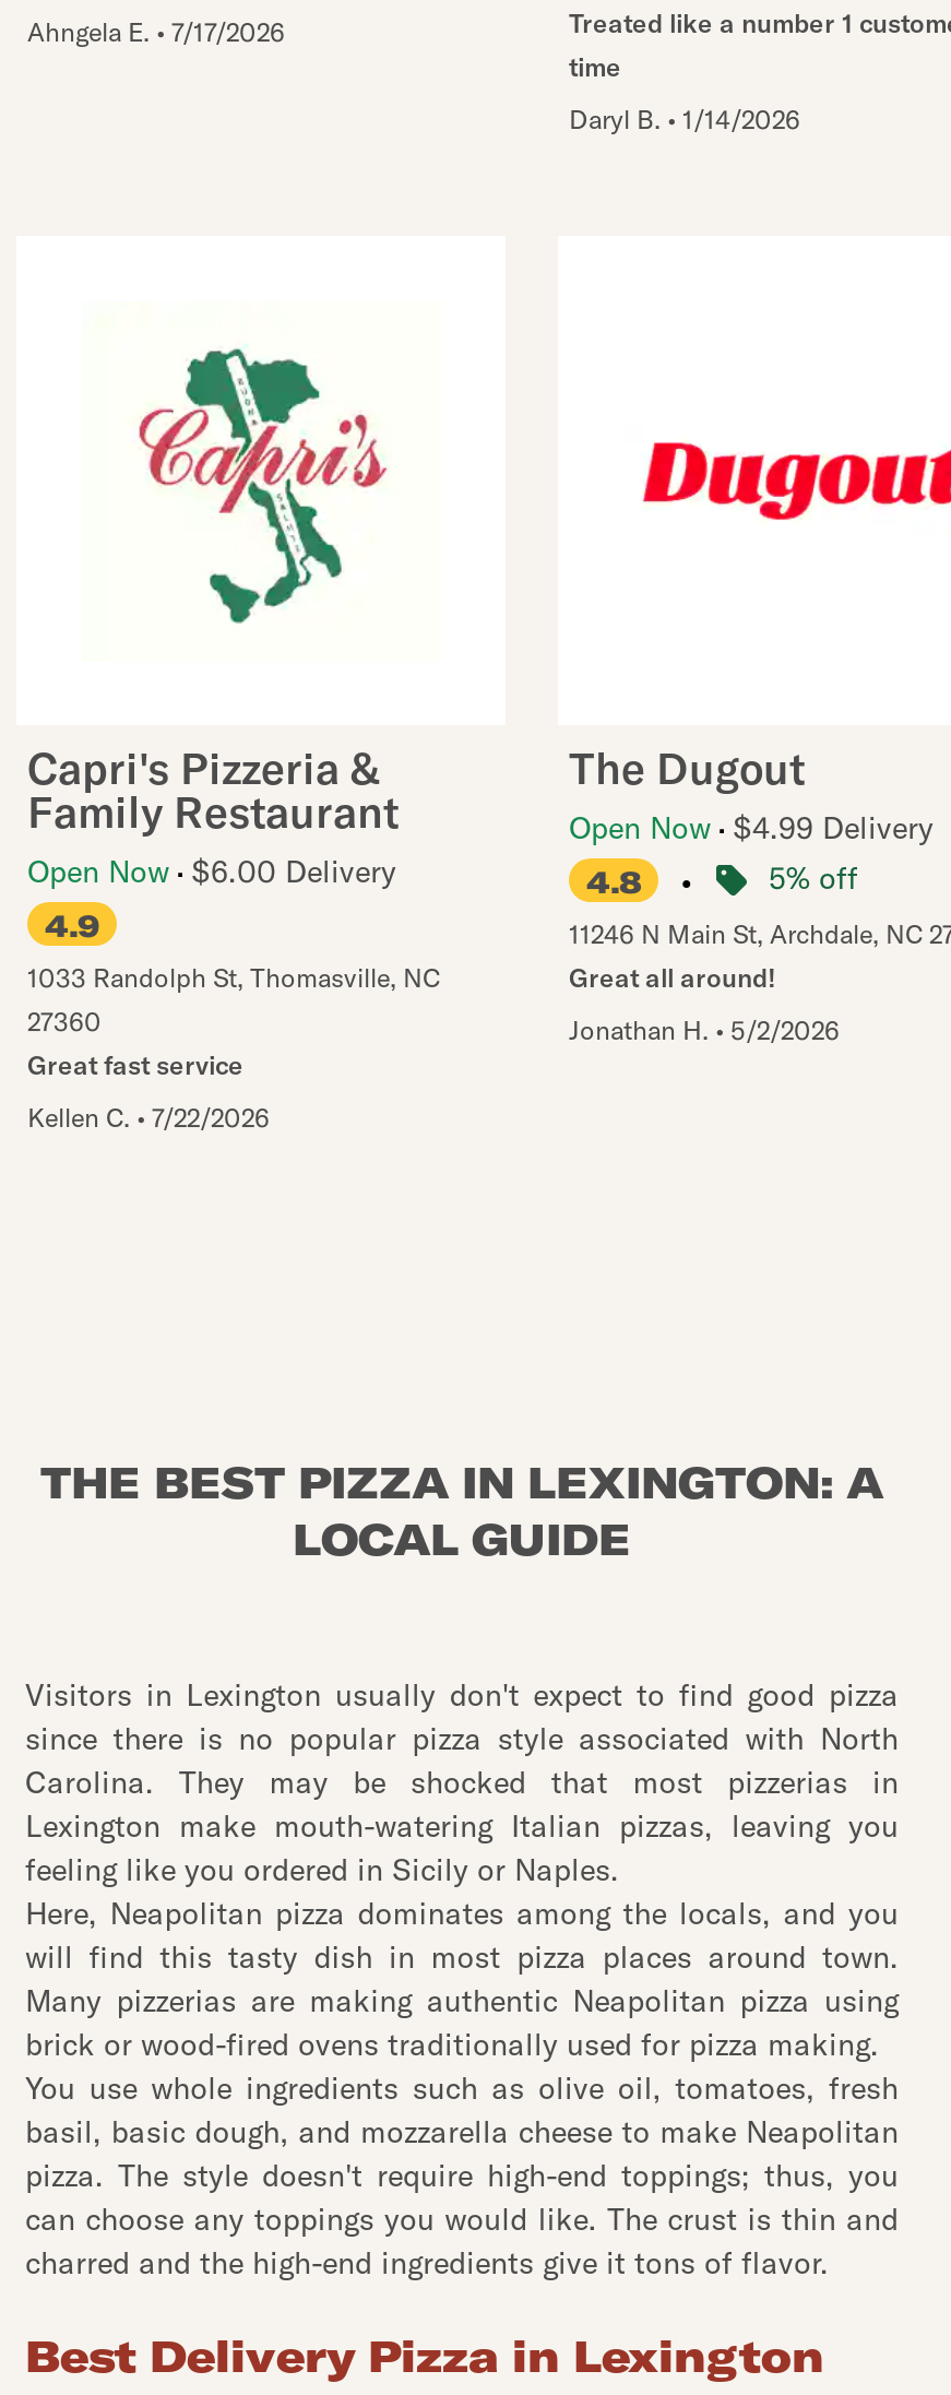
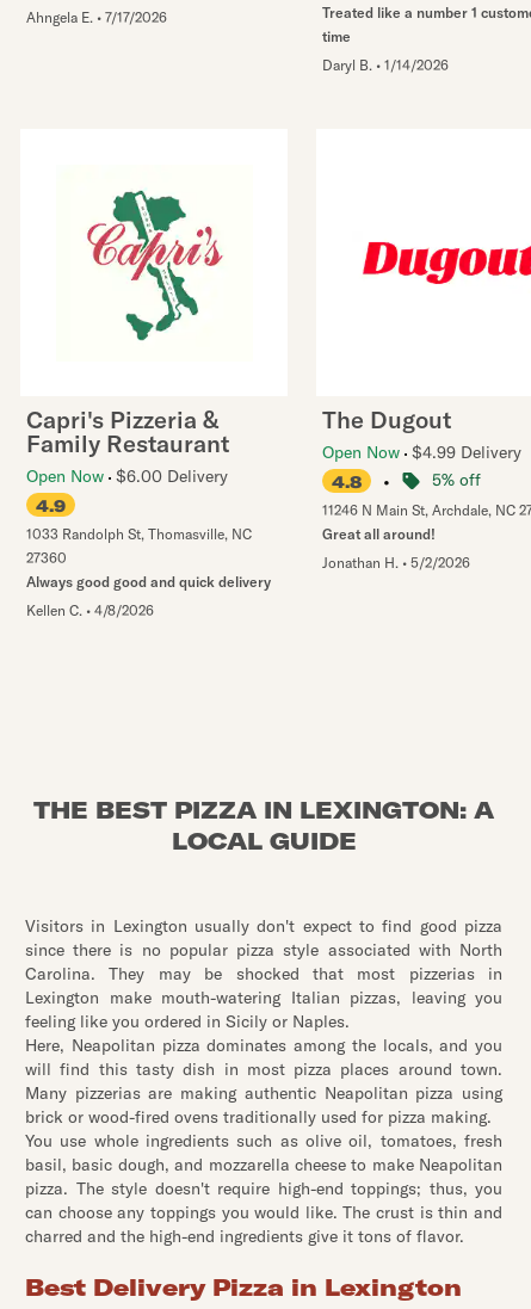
- Great fast service
+ Always good good and quick delivery

- Kellen C. • 7/22/2026
+ Kellen C. • 4/8/2026
